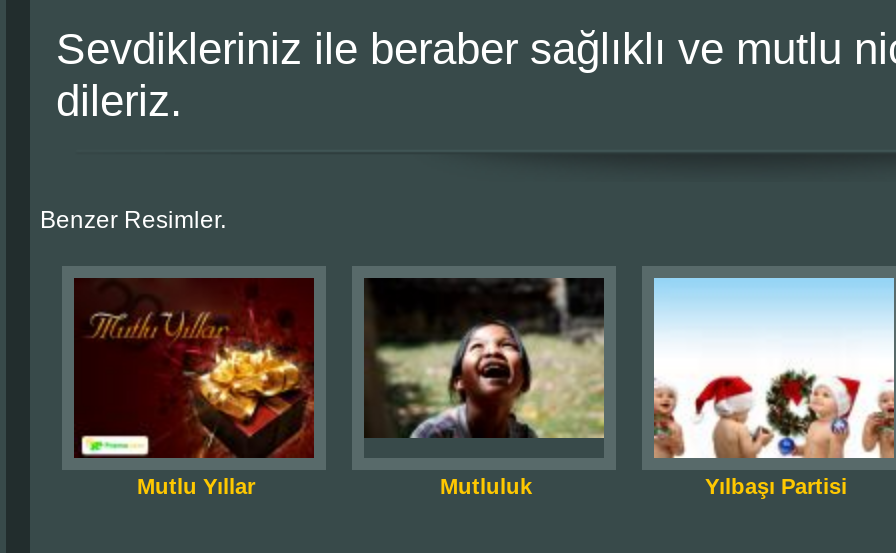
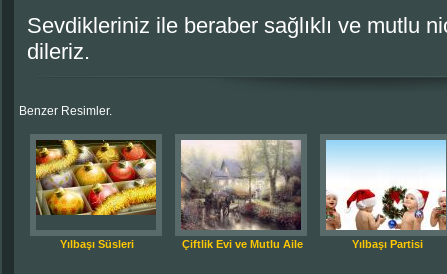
- [image]
- Mutlu Yıllar
- Mutluluk
+ [image]
+ Yılbaşı Süsleri
+ Çiftlik Evi ve Mutlu Aile

- [image]
+ [image]
